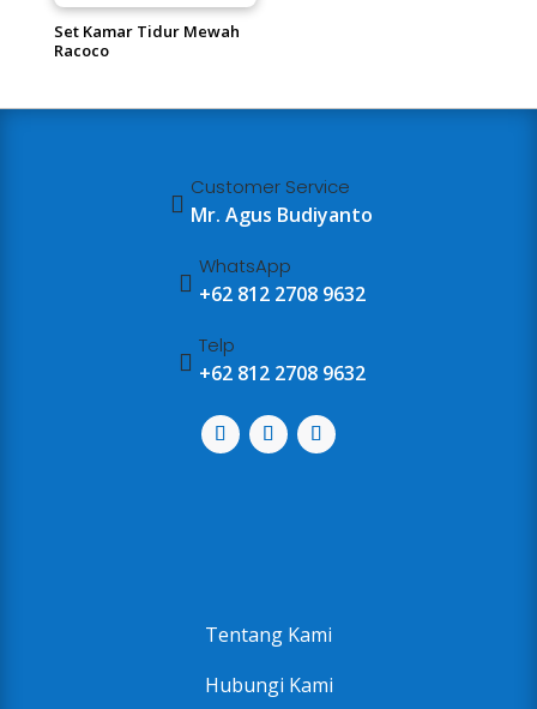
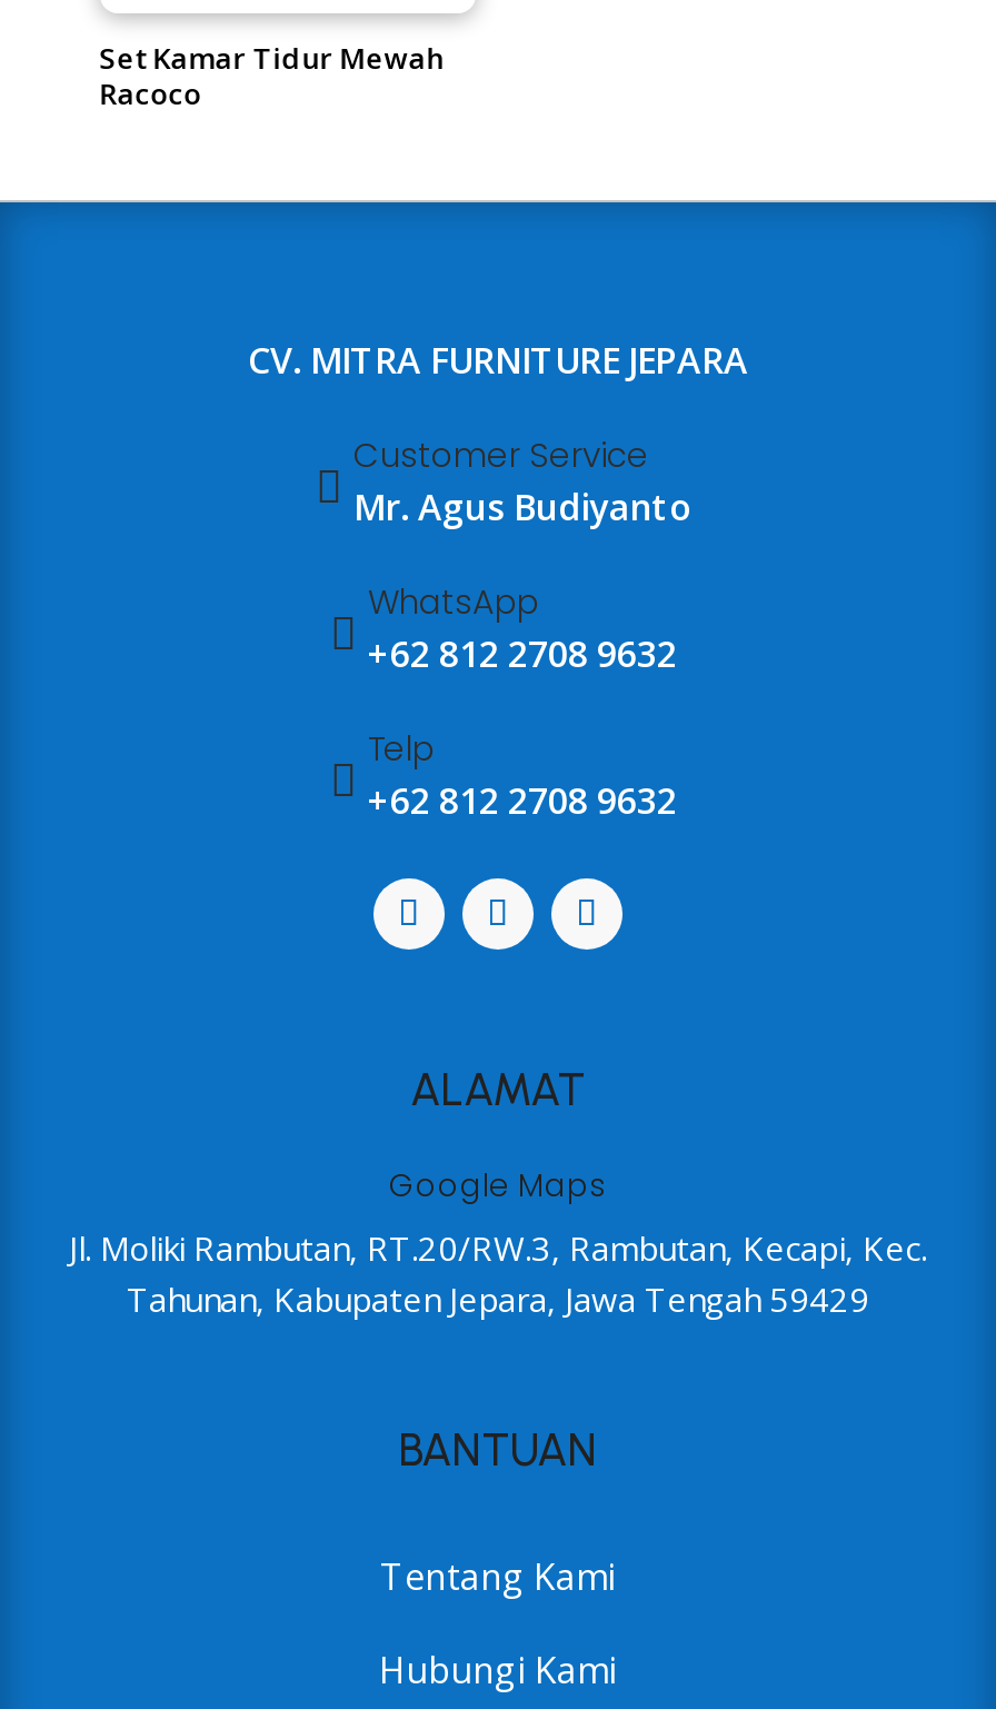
+ CV. MITRA FURNITURE JEPARA

+ ALAMAT
+ Google Maps
+ Jl. Moliki Rambutan, RT.20/RW.3, Rambutan, Kecapi, Kec.
+ Tahunan, Kabupaten Jepara, Jawa Tengah 59429
+ BANTUAN
